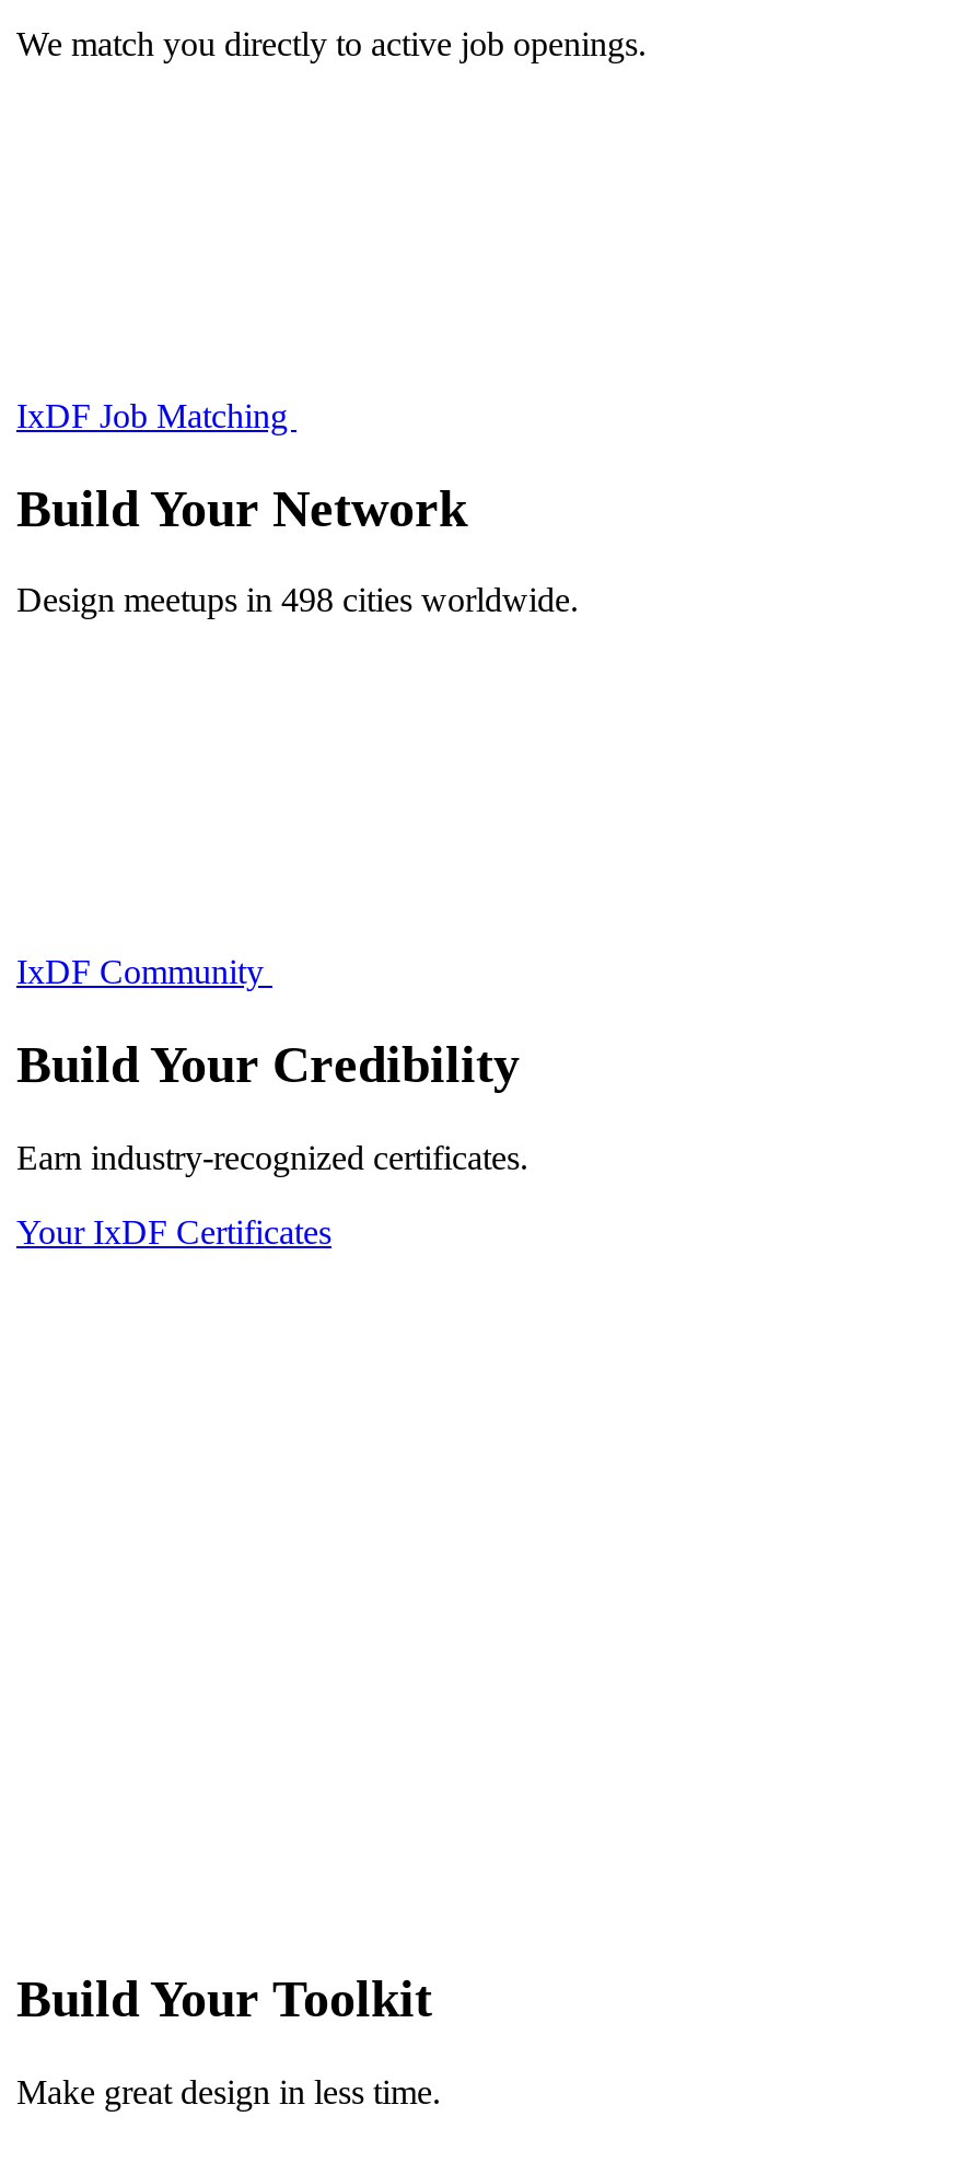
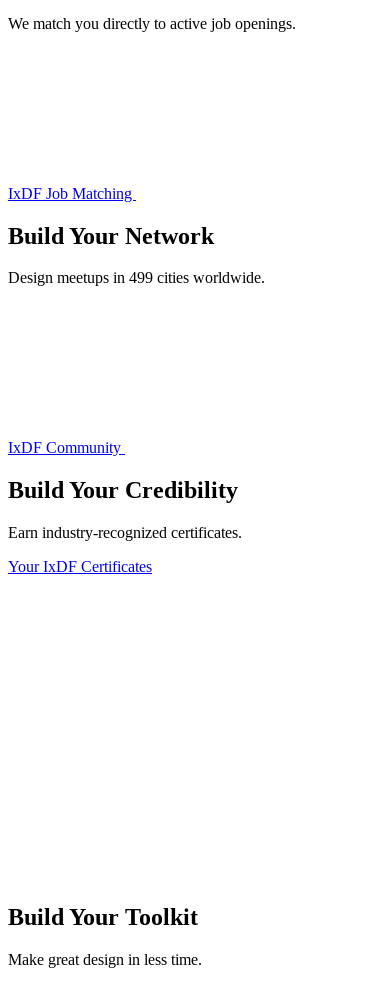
- Design meetups in 498 cities worldwide.
+ Design meetups in 499 cities worldwide.
